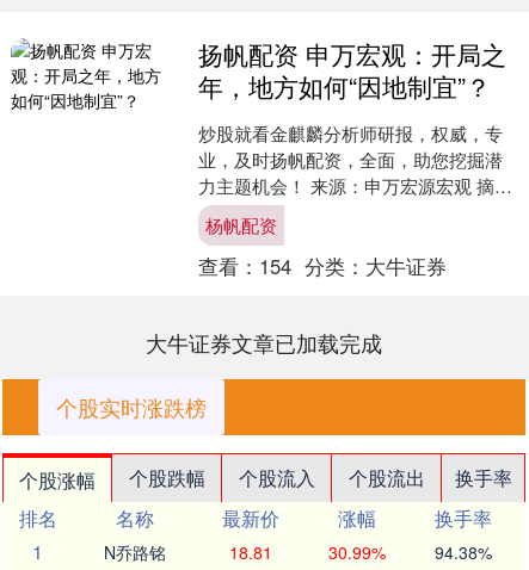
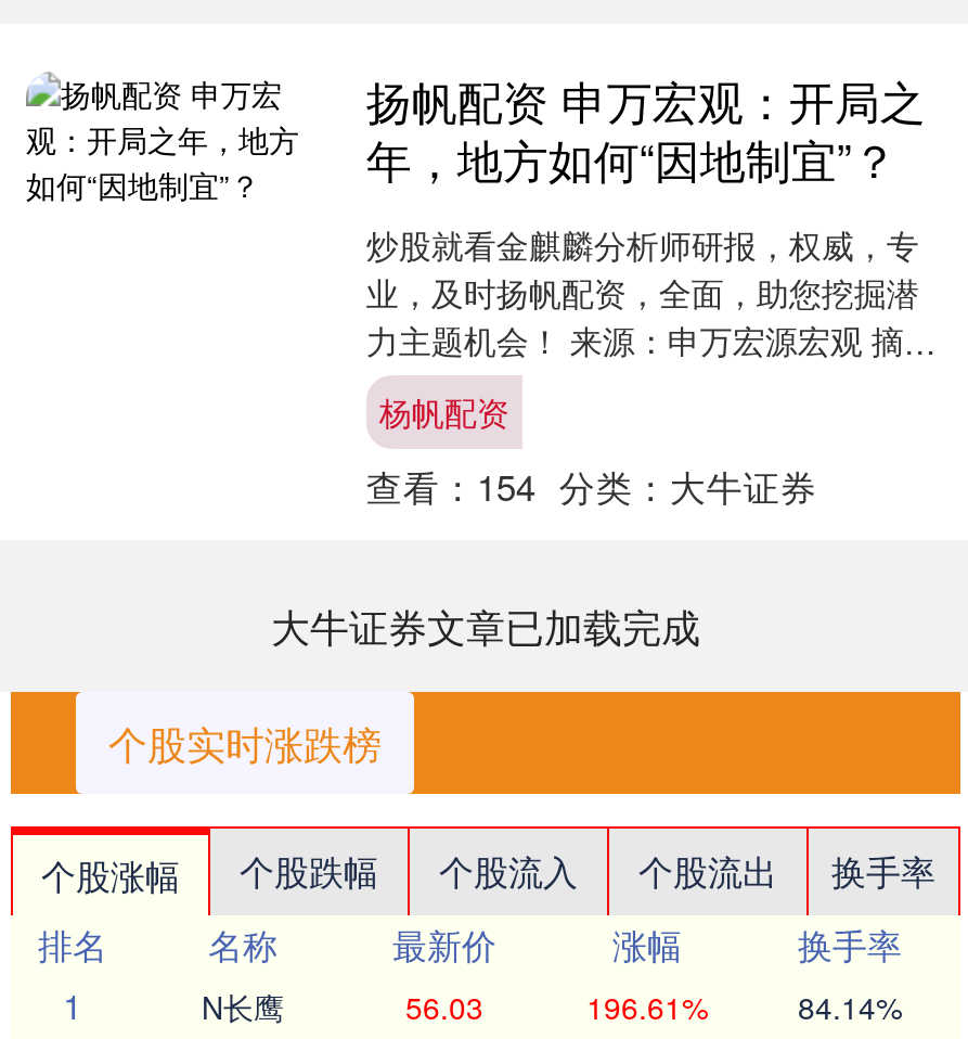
- N乔路铭
- 18.81
- 30.99%
- 94.38%
+ N长鹰
+ 56.03
+ 196.61%
+ 84.14%
